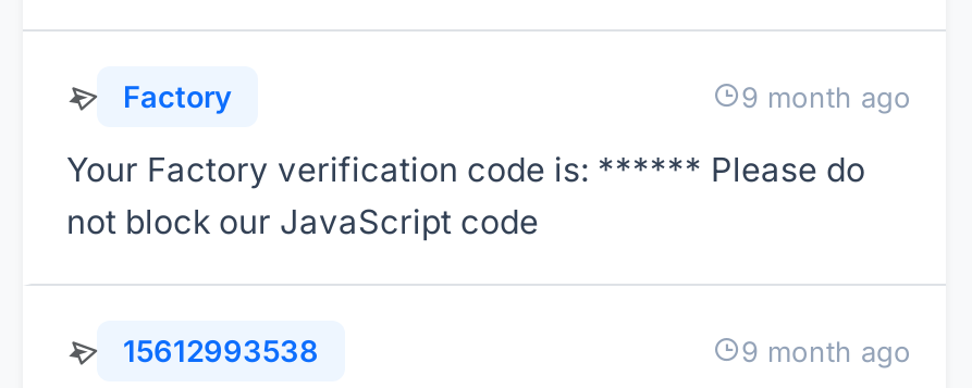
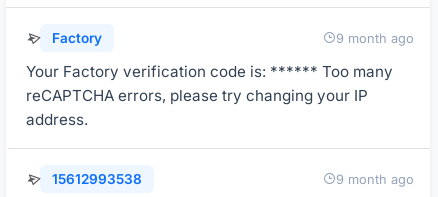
- Your Factory verification code is: ****** Please do
- not block our JavaScript code
+ Your Factory verification code is: ****** Too many
+ reCAPTCHA errors, please try changing your IP
+ address.
